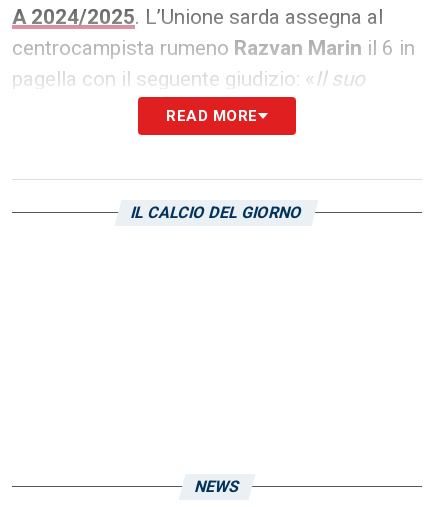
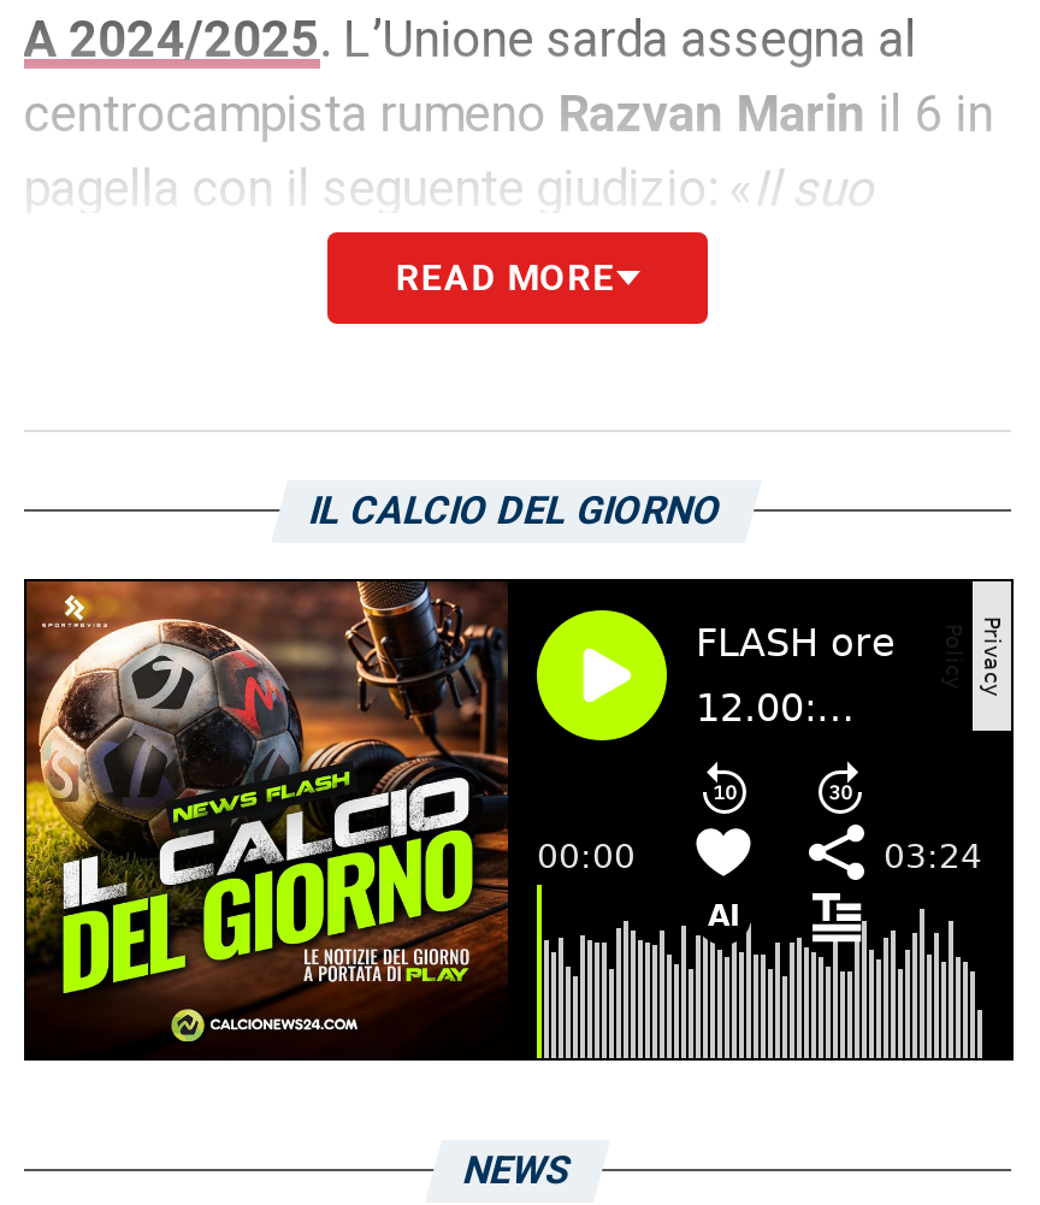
+ [image]
